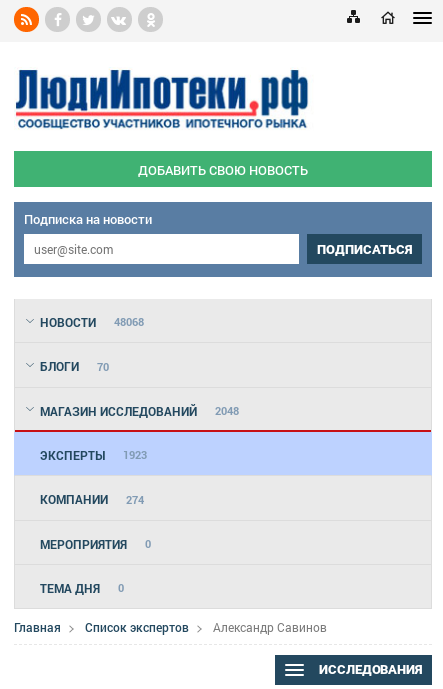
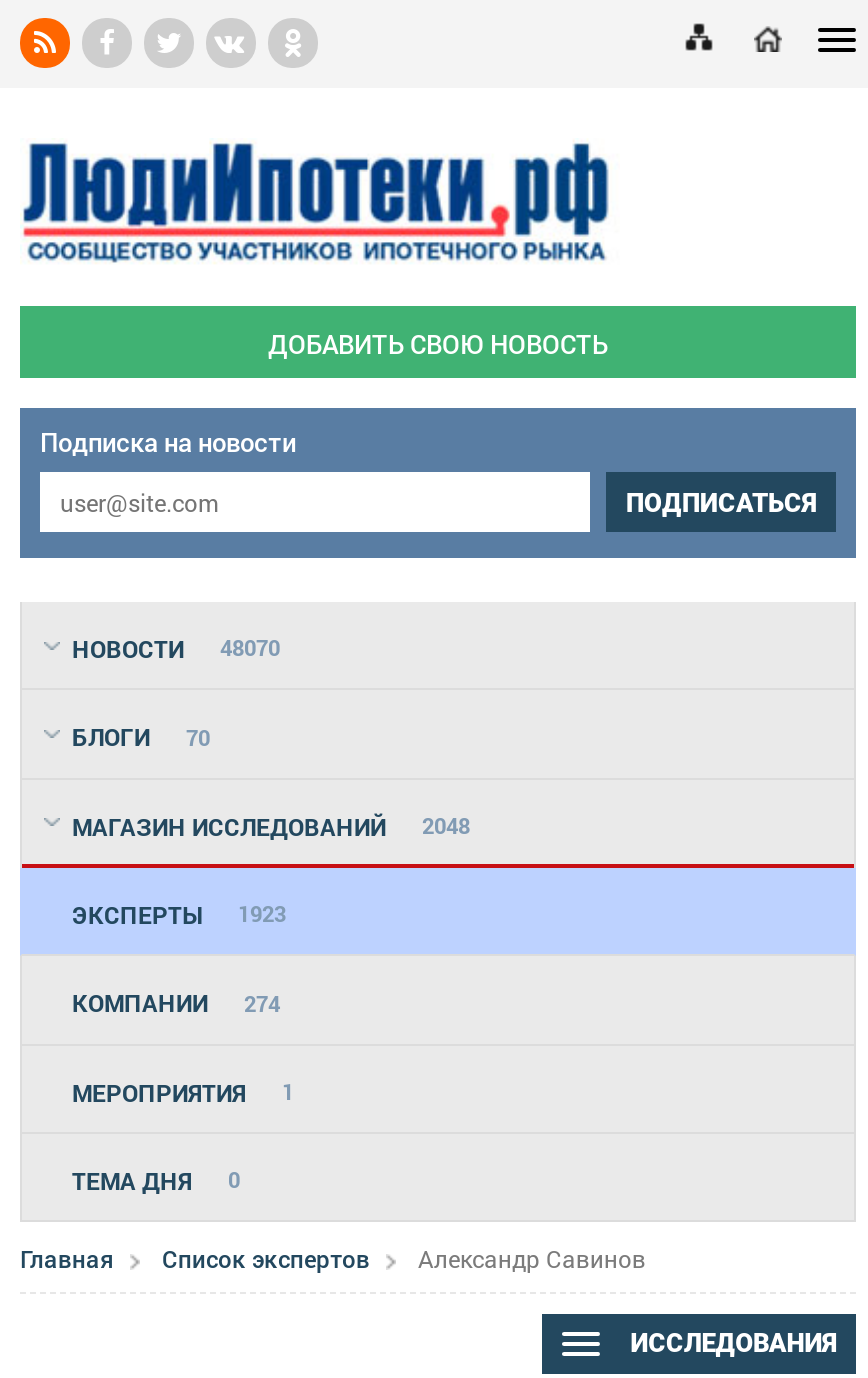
- НОВОСТИ 48068
+ НОВОСТИ 48070

- МЕРОПРИЯТИЯ 0
+ МЕРОПРИЯТИЯ 1
